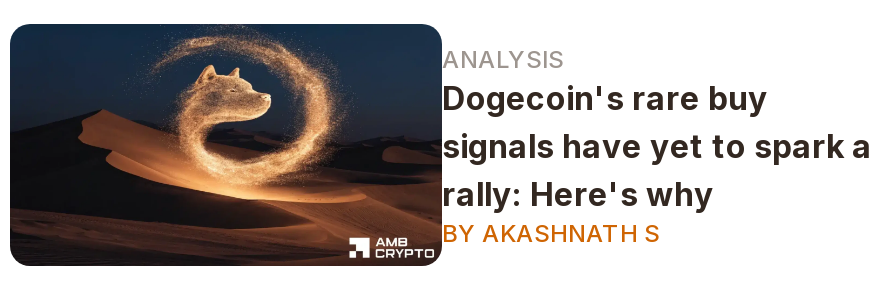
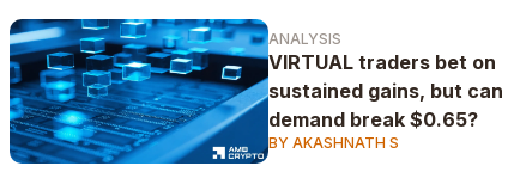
- [image]
- Dogecoin's rare buy
- signals have yet to spark a
- rally: Here's why
+ [image]
+ VIRTUAL traders bet on
+ sustained gains, but can
+ demand break $0.65?
